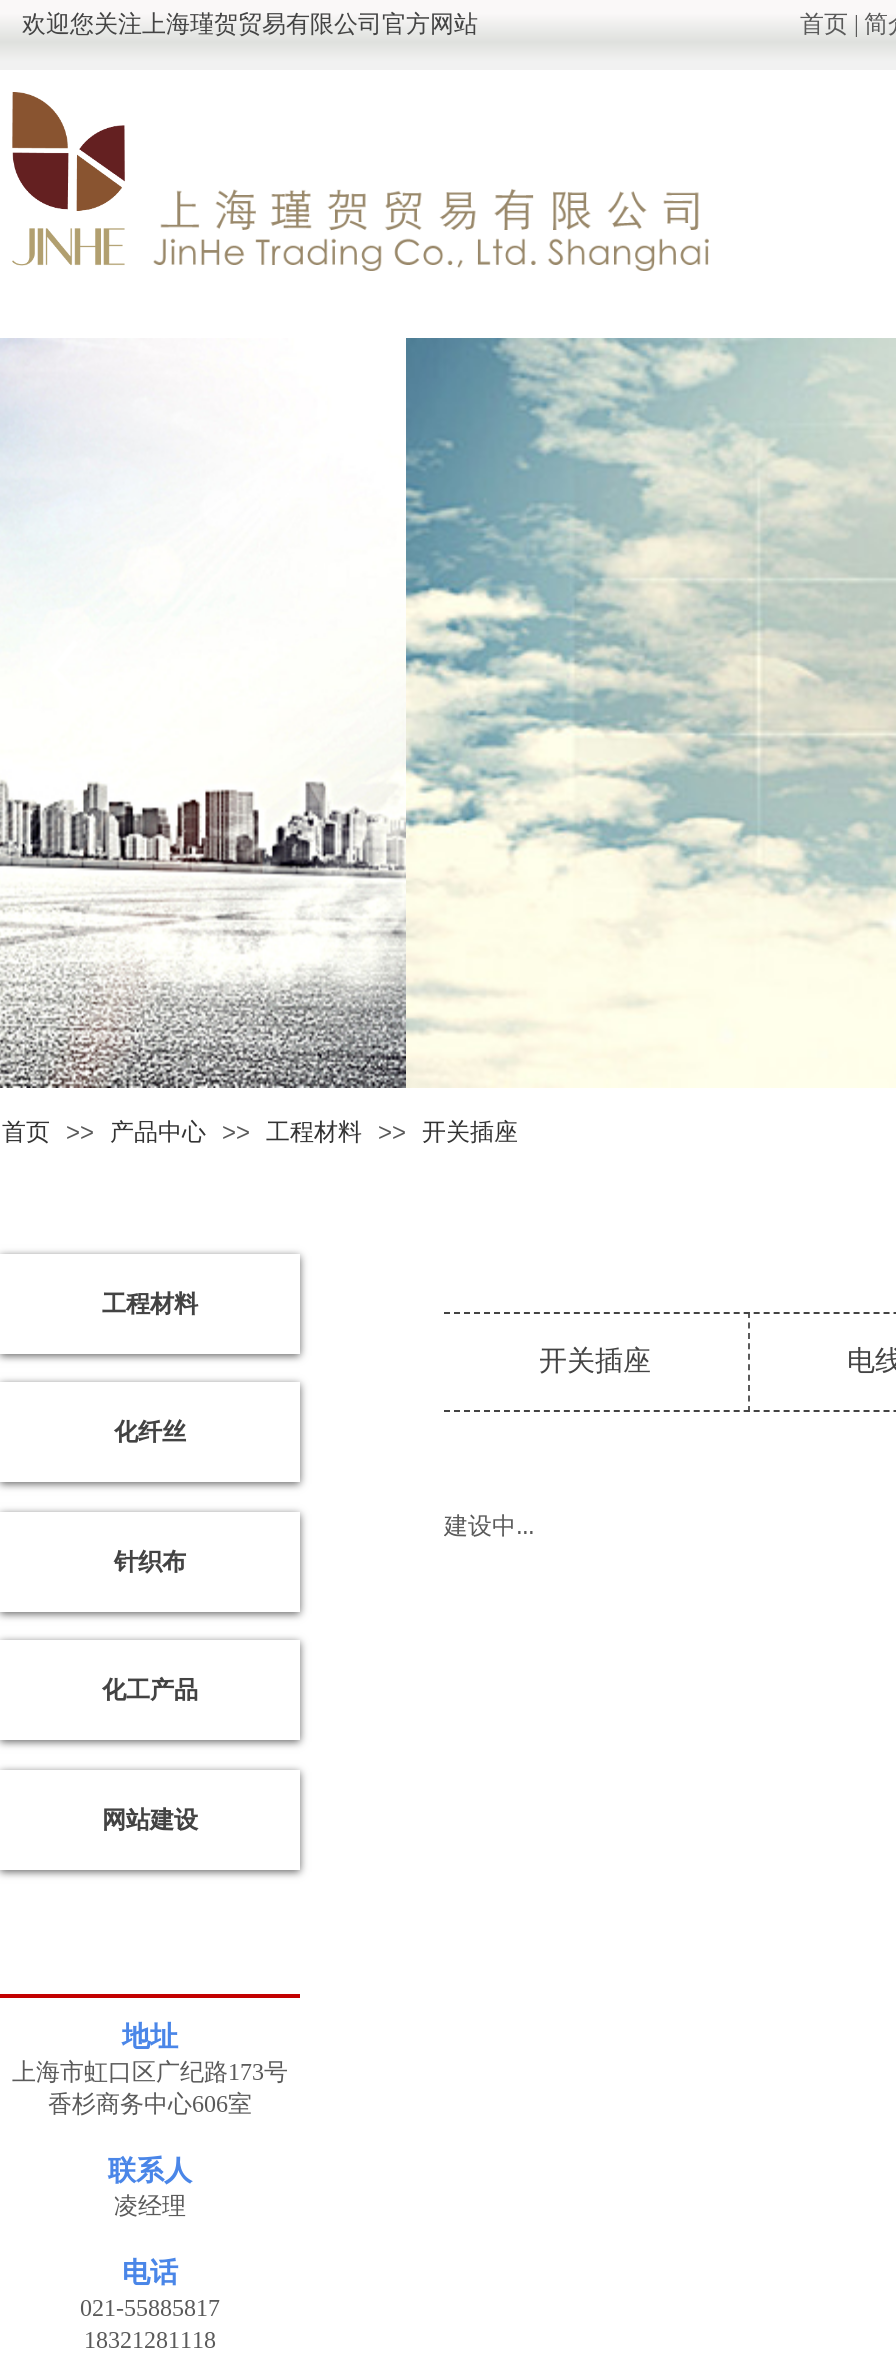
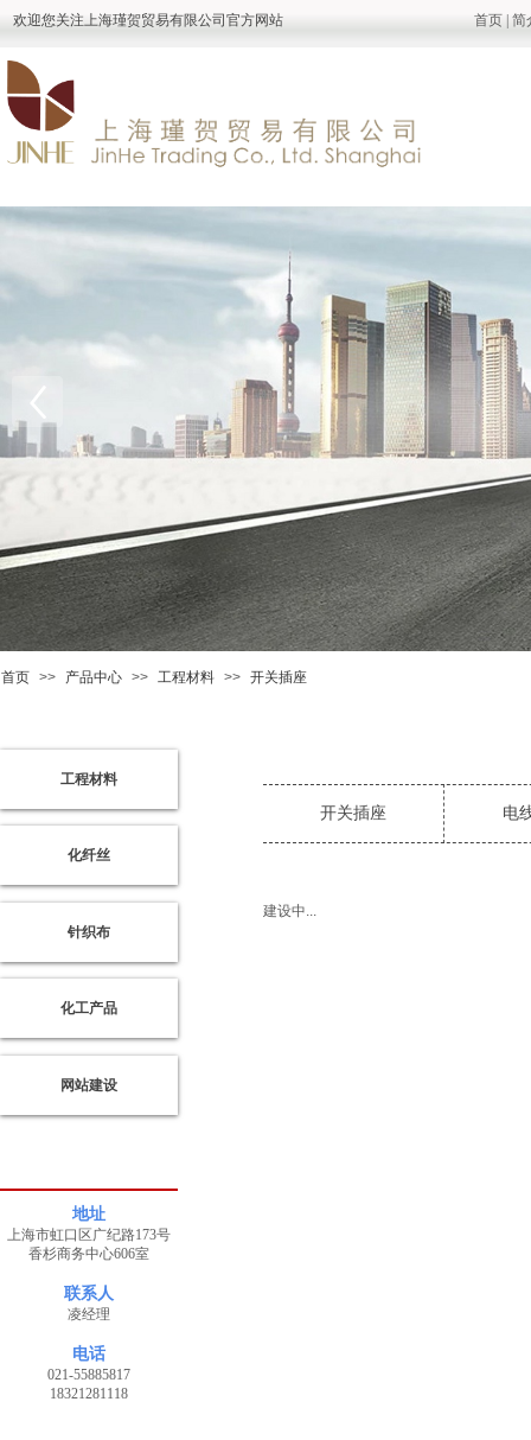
- [image]
+ [image]
